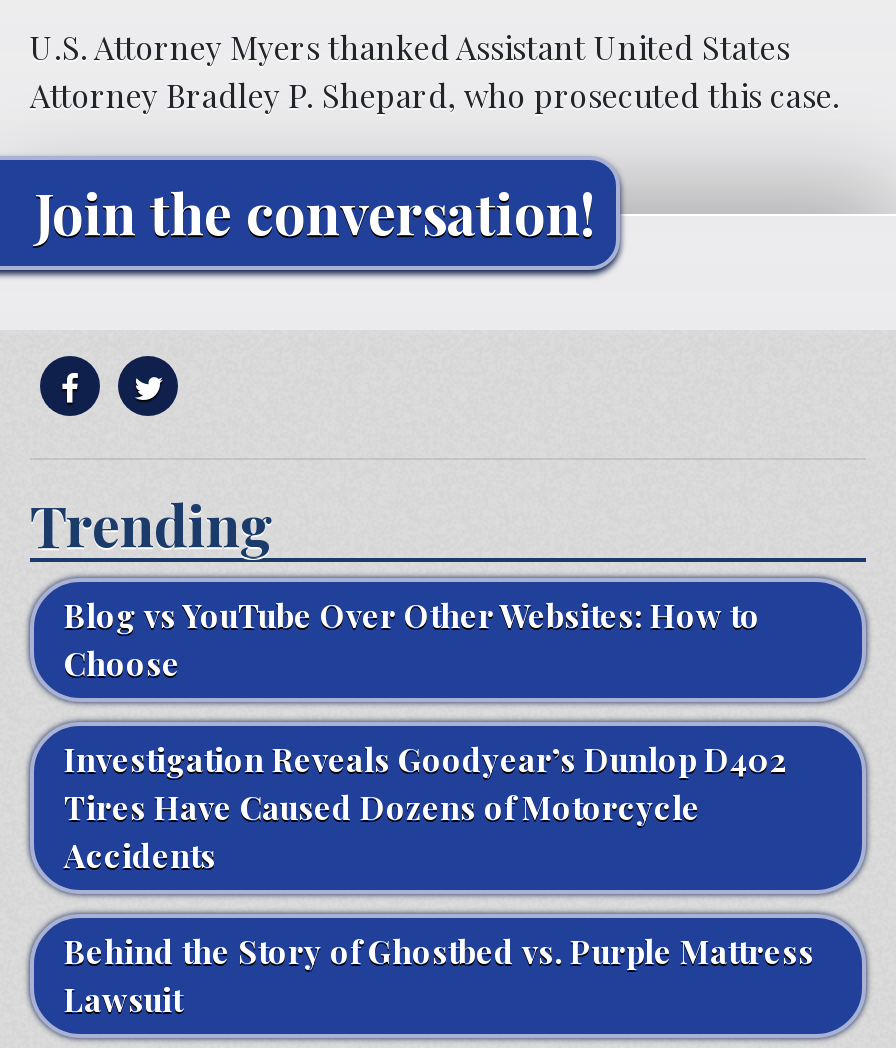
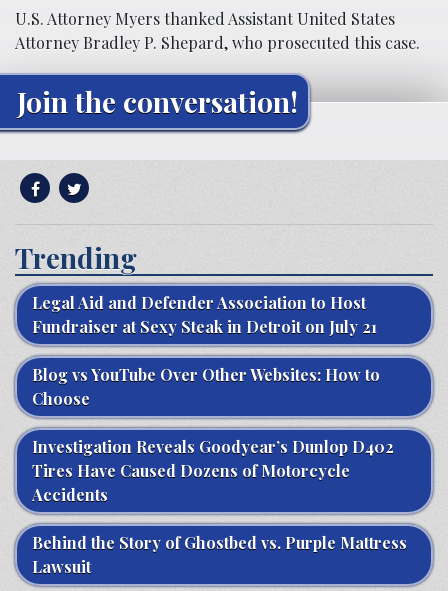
+ Legal Aid and Defender Association to Host
+ Fundraiser at Sexy Steak in Detroit on July 21
